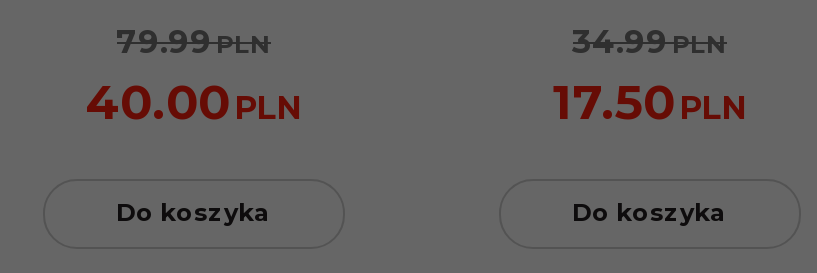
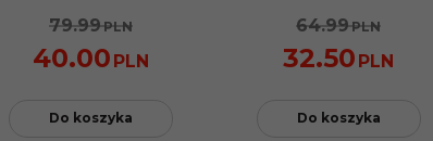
- 34.99 PLN
- 17.50 PLN
+ 64.99 PLN
+ 32.50 PLN
